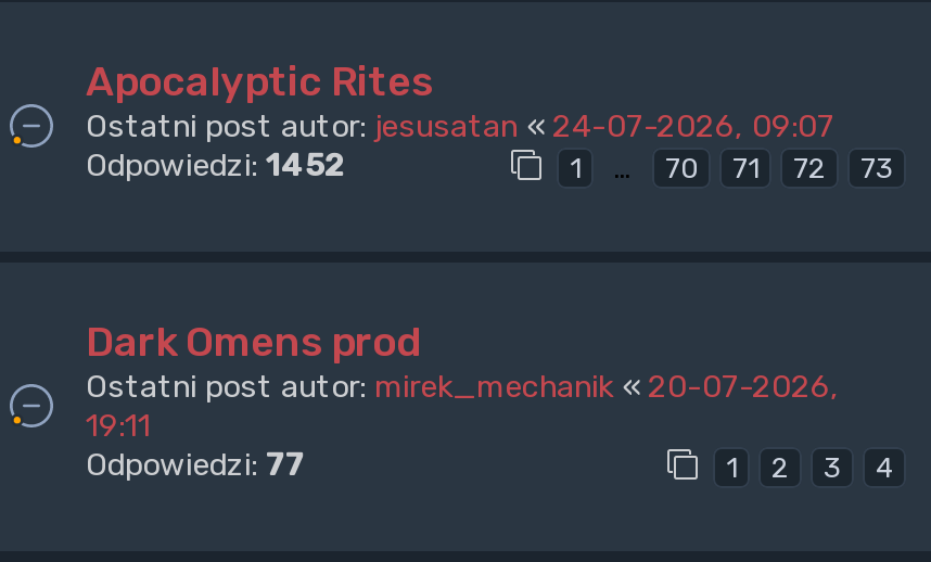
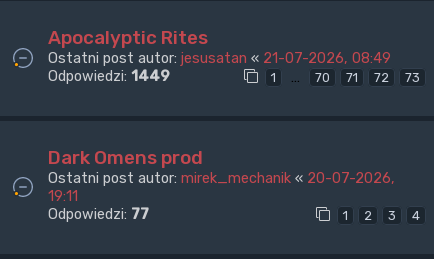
- Ostatni post autor: jesusatan «24-07-2026, 09:07
+ Ostatni post autor: jesusatan «21-07-2026, 08:49

- Odpowiedzi: 1452
+ Odpowiedzi: 1449
